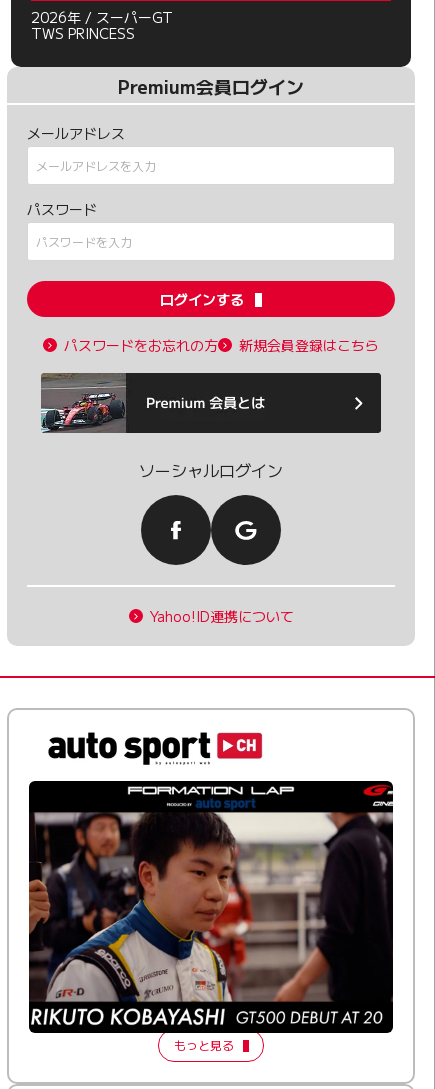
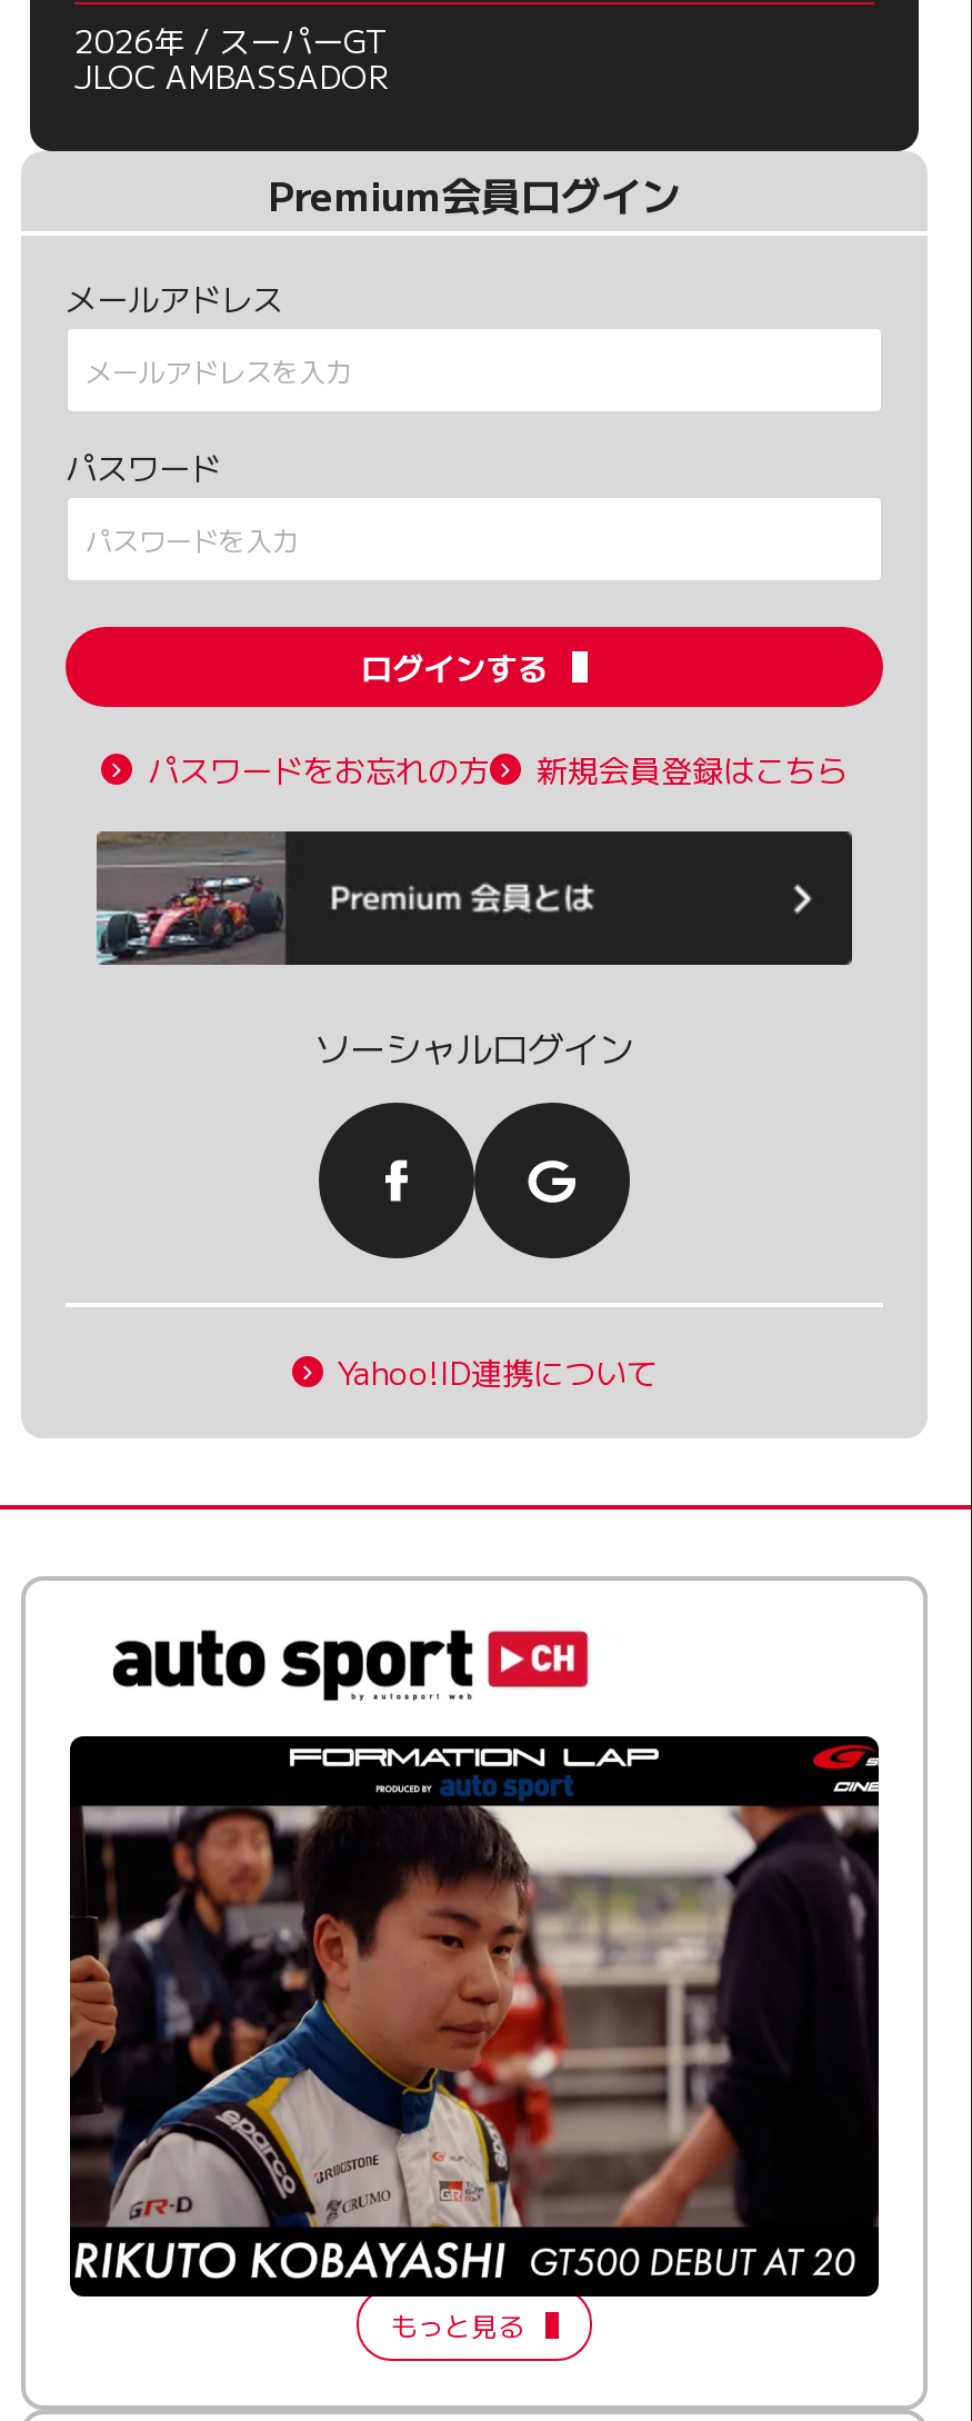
- TWS PRINCESS
+ JLOC AMBASSADOR
